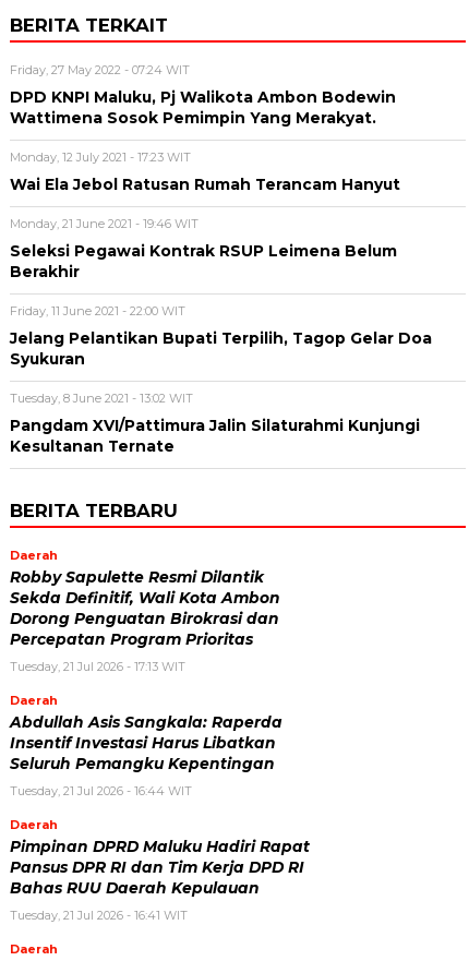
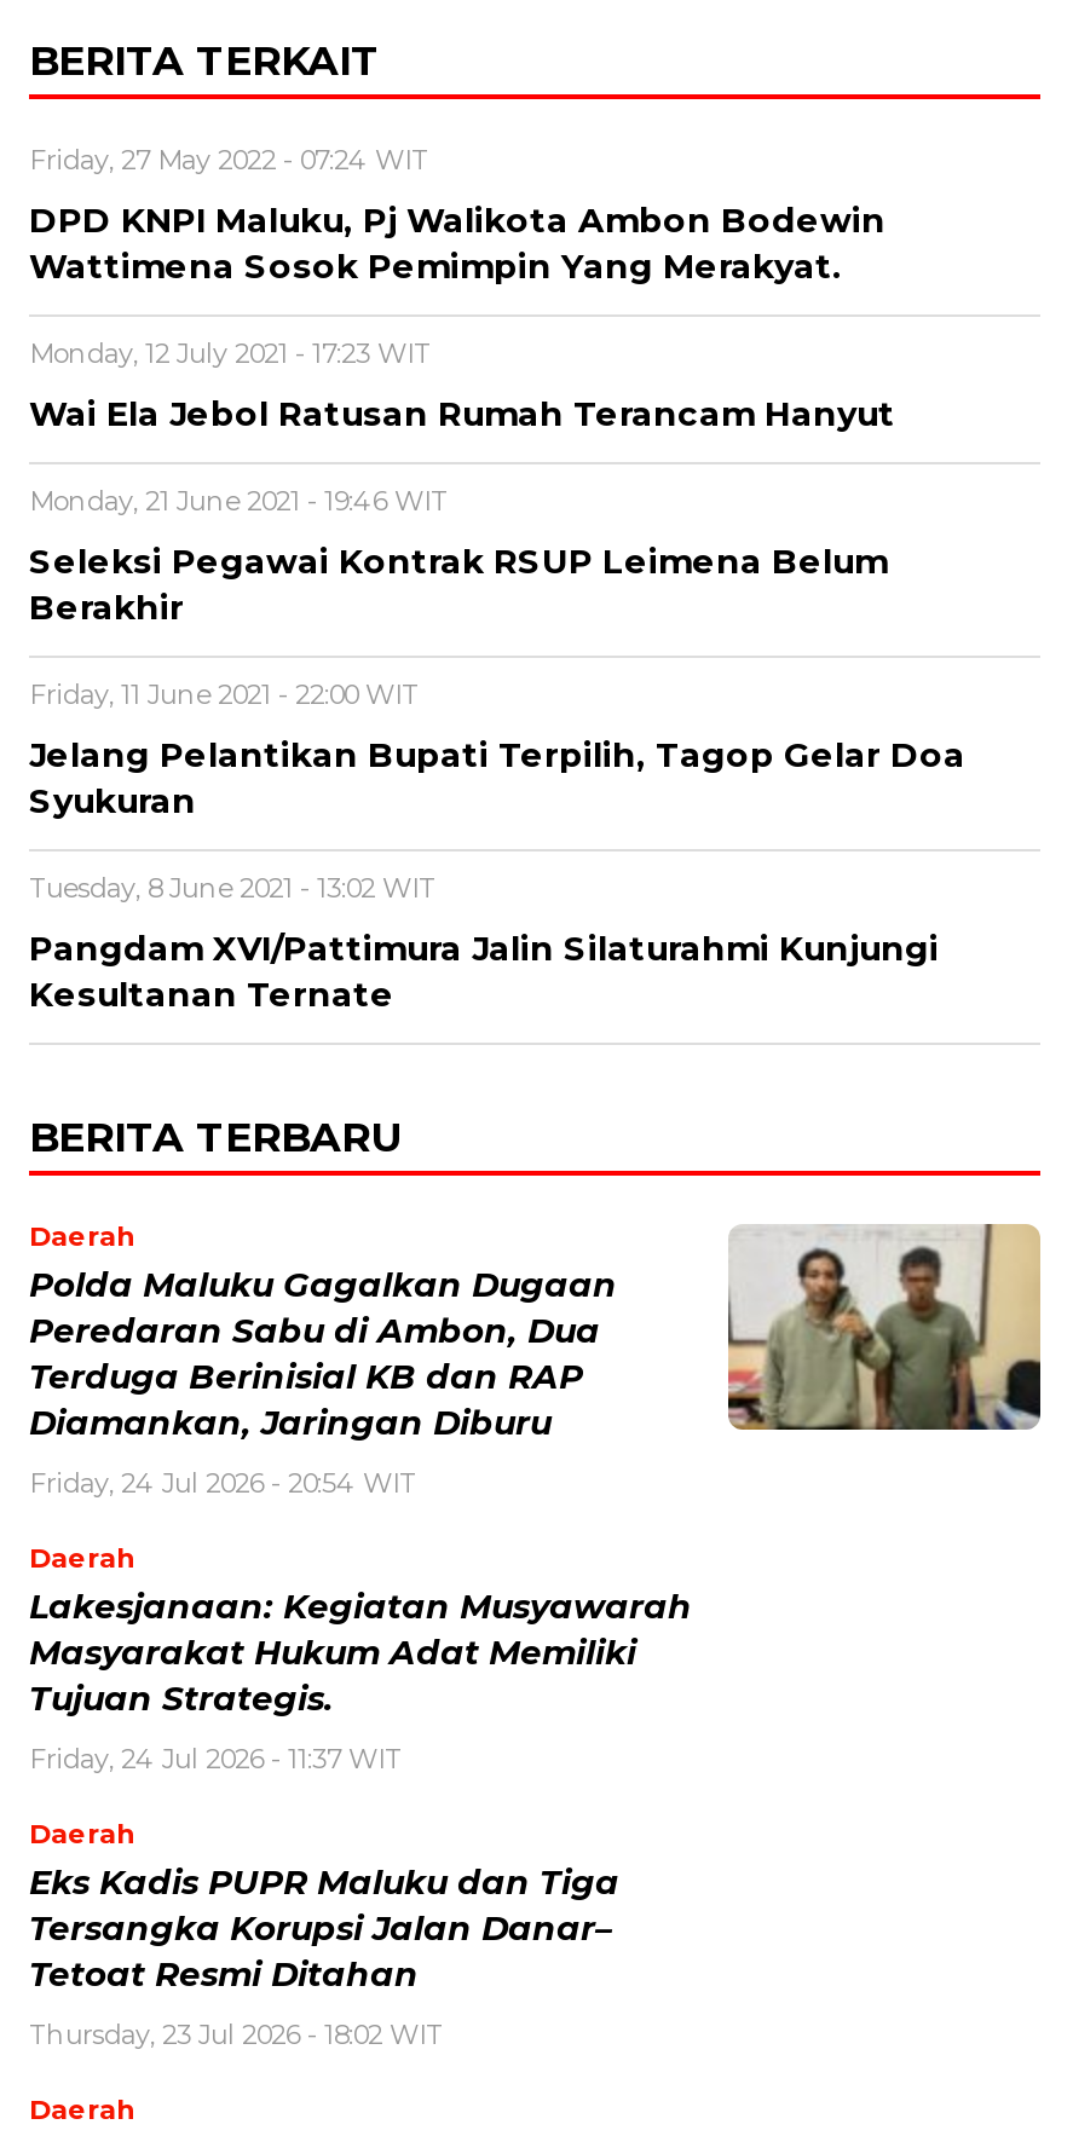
- Robby Sapulette Resmi Dilantik
- Sekda Definitif, Wali Kota Ambon
- Dorong Penguatan Birokrasi dan
- Percepatan Program Prioritas
+ Polda Maluku Gagalkan Dugaan
+ Peredaran Sabu di Ambon, Dua
+ Terduga Berinisial KB dan RAP
+ Diamankan, Jaringan Diburu

+ [image]

- Tuesday, 21 Jul 2026 - 17:13 WIT
+ Friday, 24 Jul 2026 - 20:54 WIT

- Abdullah Asis Sangkala: Raperda
- Insentif Investasi Harus Libatkan
- Seluruh Pemangku Kepentingan
+ Lakesjanaan: Kegiatan Musyawarah
+ Masyarakat Hukum Adat Memiliki
+ Tujuan Strategis.

- Tuesday, 21 Jul 2026 - 16:44 WIT
+ Friday, 24 Jul 2026 - 11:37 WIT

- Pimpinan DPRD Maluku Hadiri Rapat
- Pansus DPR RI dan Tim Kerja DPD RI
- Bahas RUU Daerah Kepulauan
+ Eks Kadis PUPR Maluku dan Tiga
+ Tersangka Korupsi Jalan Danar–
+ Tetoat Resmi Ditahan

- Tuesday, 21 Jul 2026 - 16:41 WIT
+ Thursday, 23 Jul 2026 - 18:02 WIT
